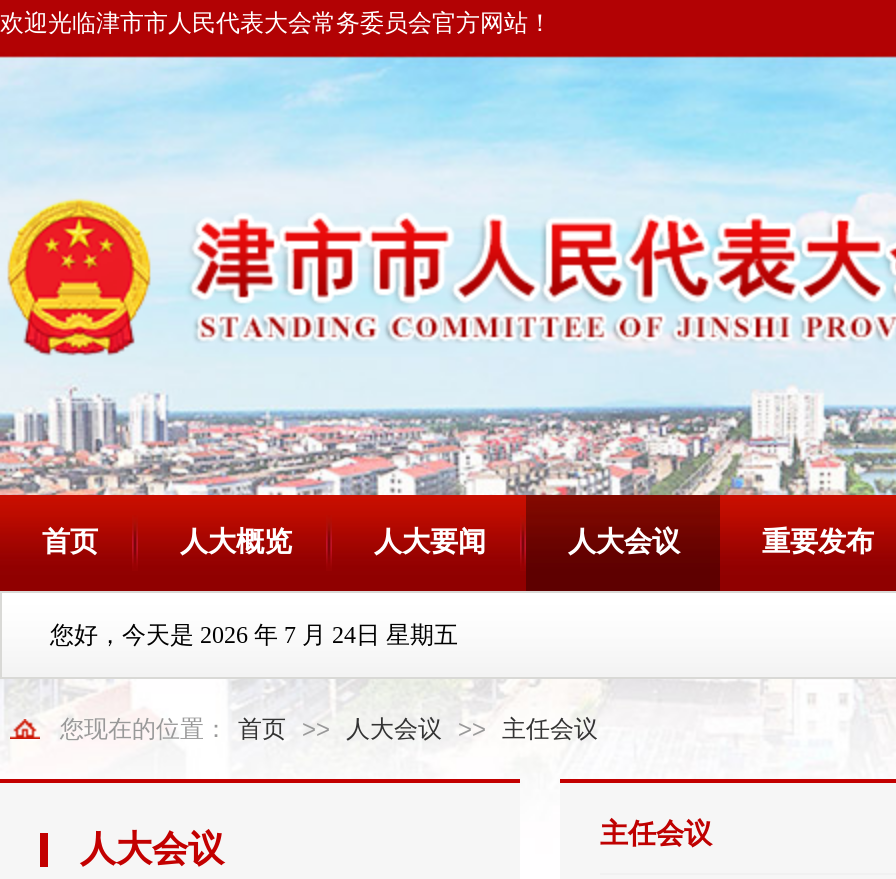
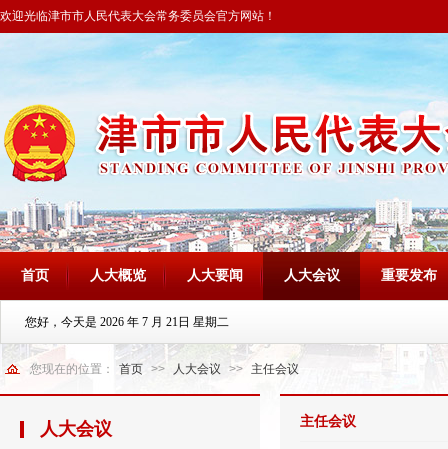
- 您好，今天是2026 年 7 月 24日 星期五
+ 您好，今天是2026 年 7 月 21日 星期二
